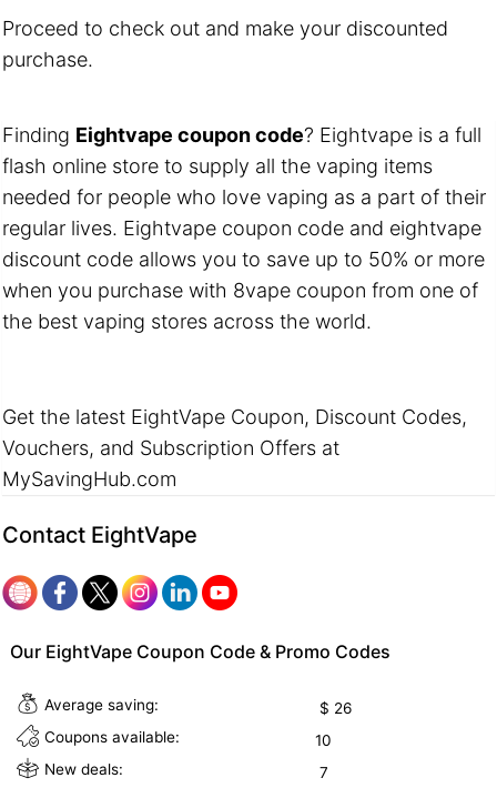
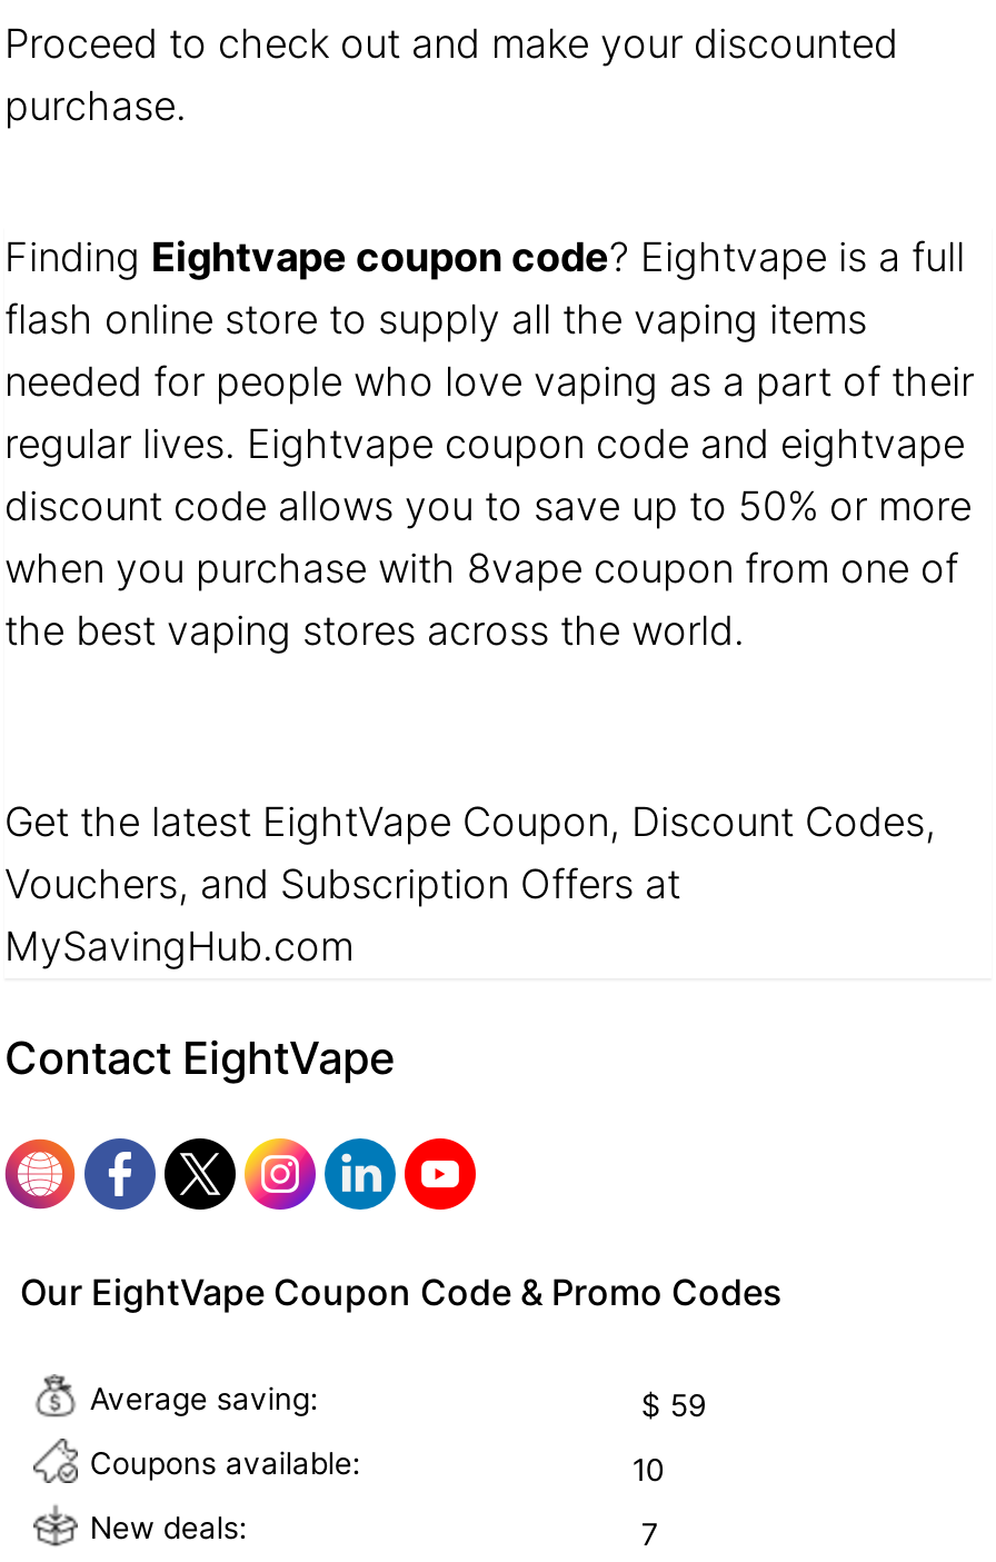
- $ 26
+ $ 59
